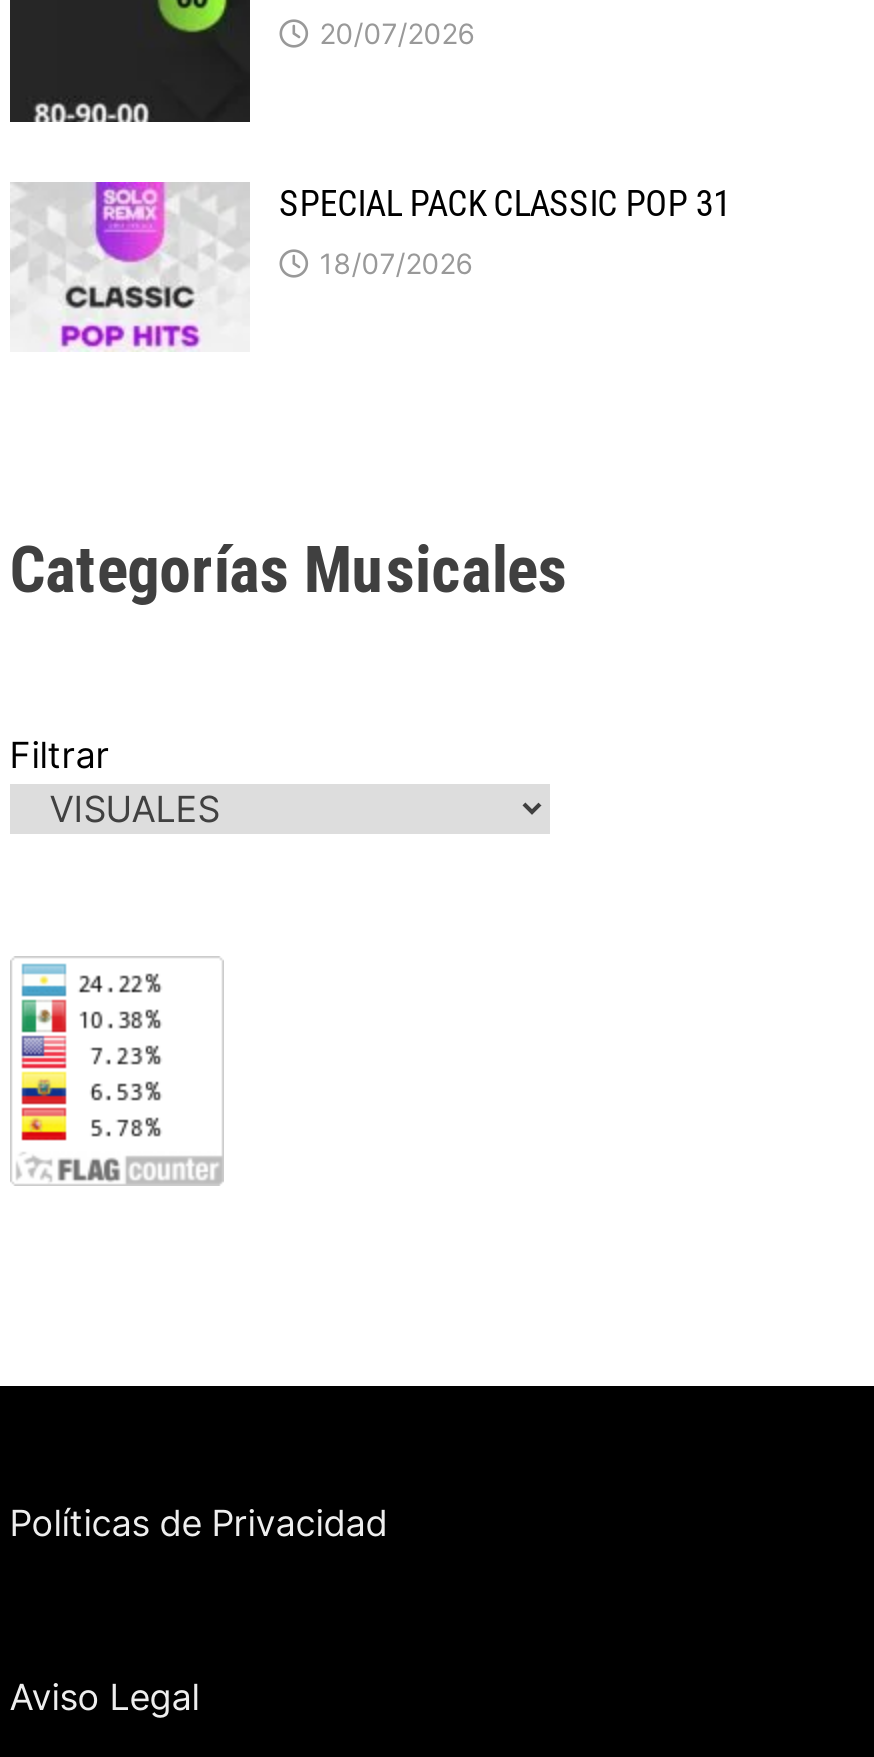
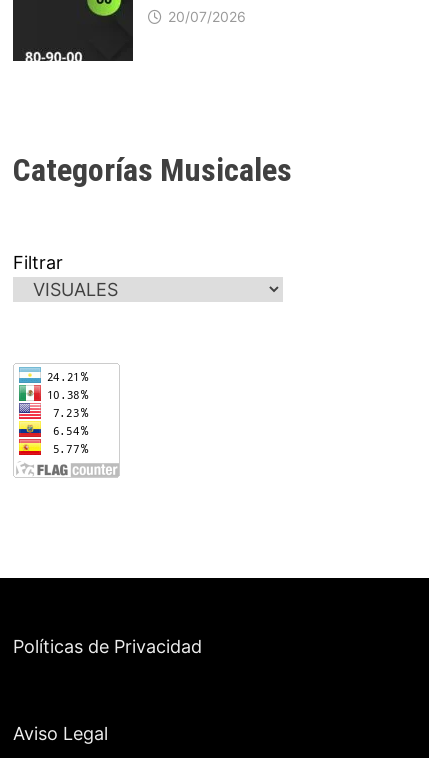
- [image]
- SPECIAL PACK CLASSIC POP 31
- 18/07/2026
